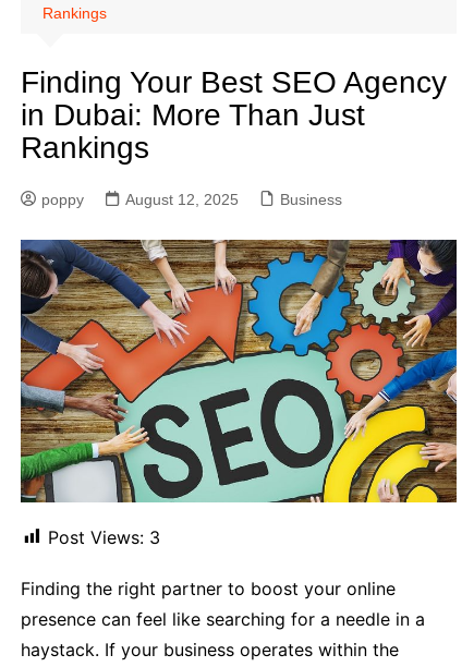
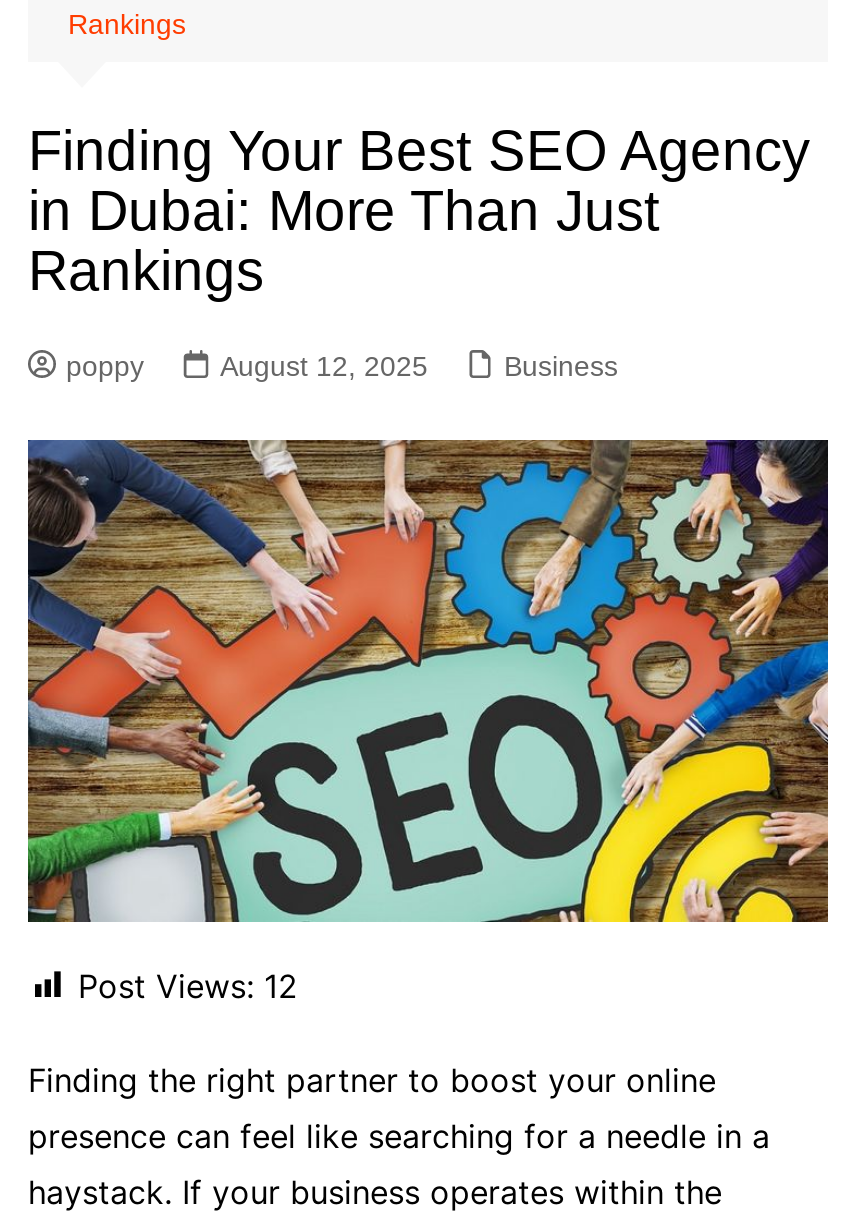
- Post Views: 3
+ Post Views: 12
